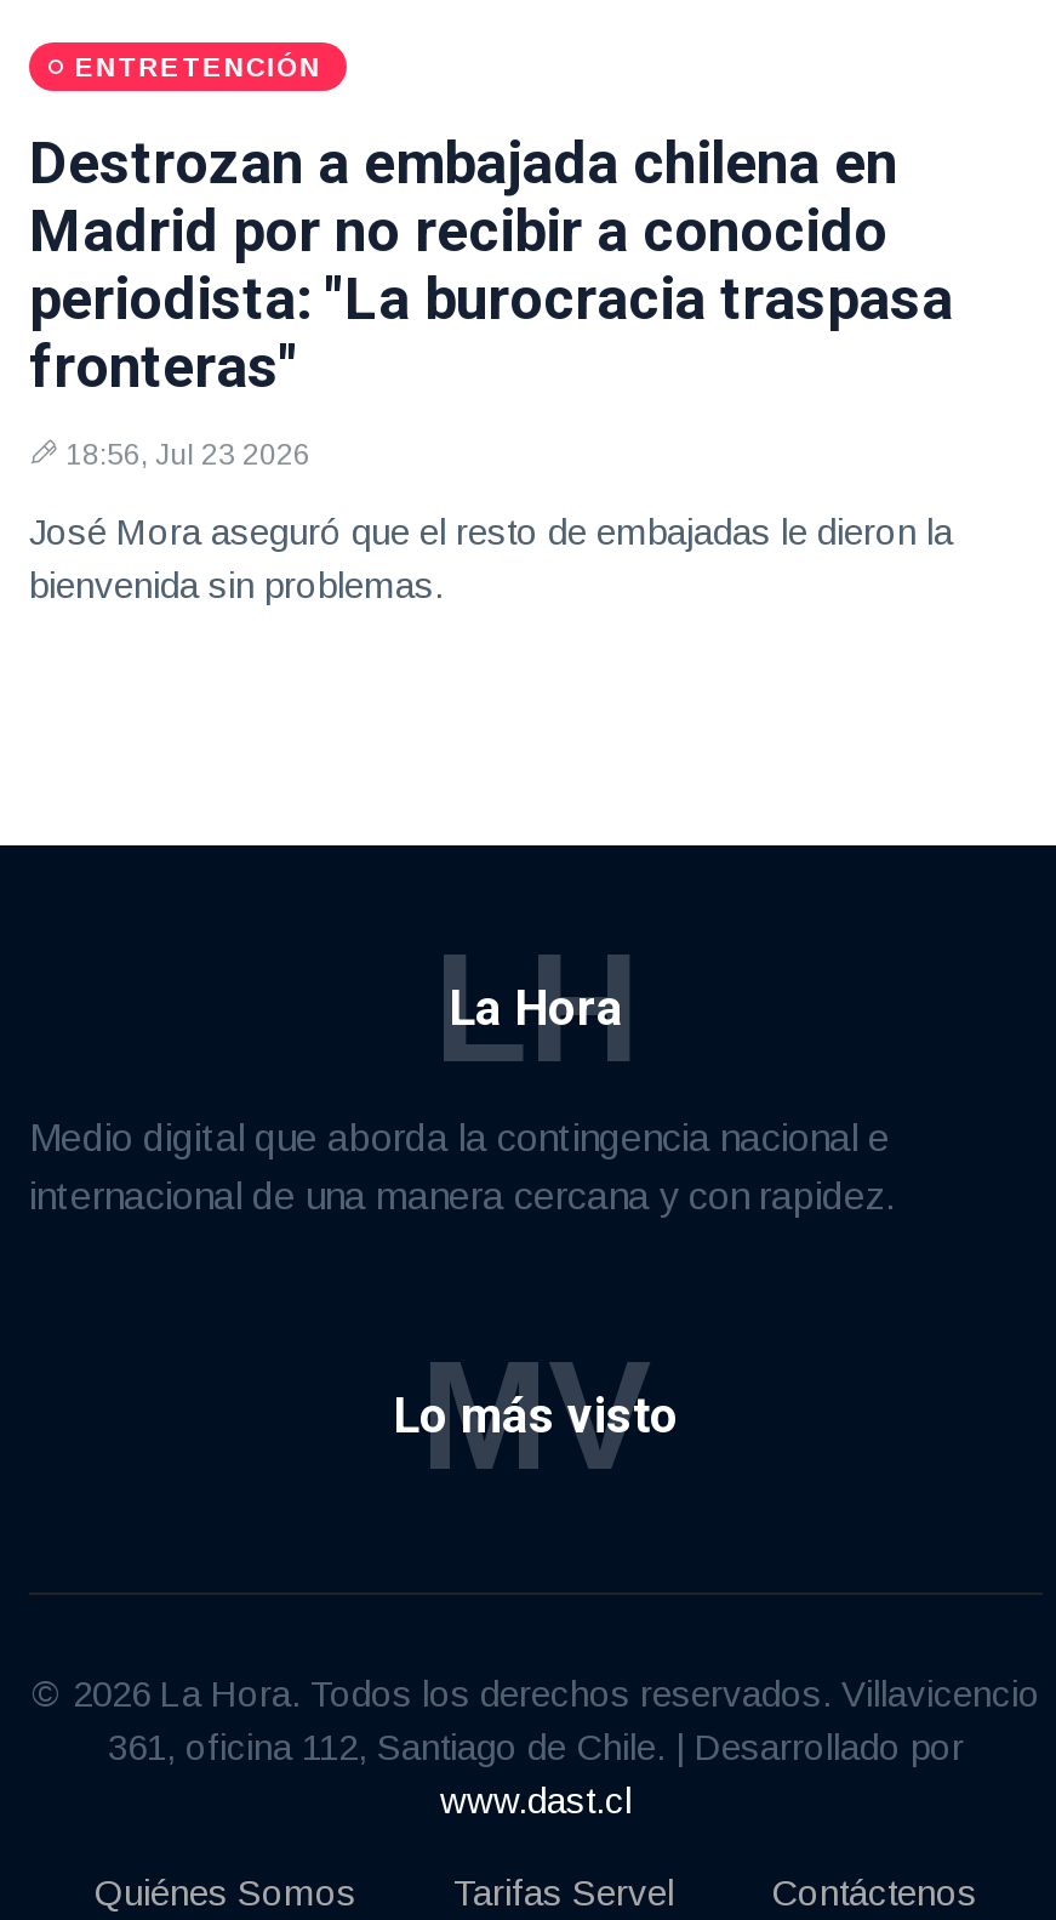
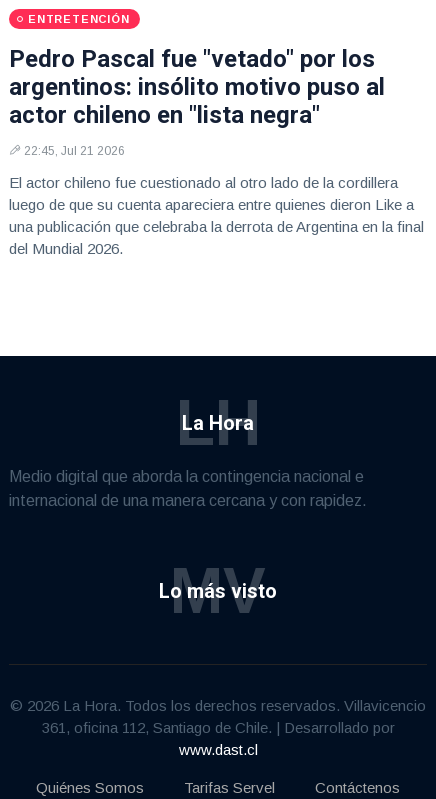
- Destrozan a embajada chilena en
- Madrid por no recibir a conocido
- periodista: "La burocracia traspasa
- fronteras"
+ Pedro Pascal fue "vetado" por los
+ argentinos: insólito motivo puso al
+ actor chileno en "lista negra"

- 18:56, Jul 23 2026
+ 22:45, Jul 21 2026

- José Mora aseguró que el resto de embajadas le dieron la
- bienvenida sin problemas.
+ El actor chileno fue cuestionado al otro lado de la cordillera
+ luego de que su cuenta apareciera entre quienes dieron Like a
+ una publicación que celebraba la derrota de Argentina en la final
+ del Mundial 2026.
